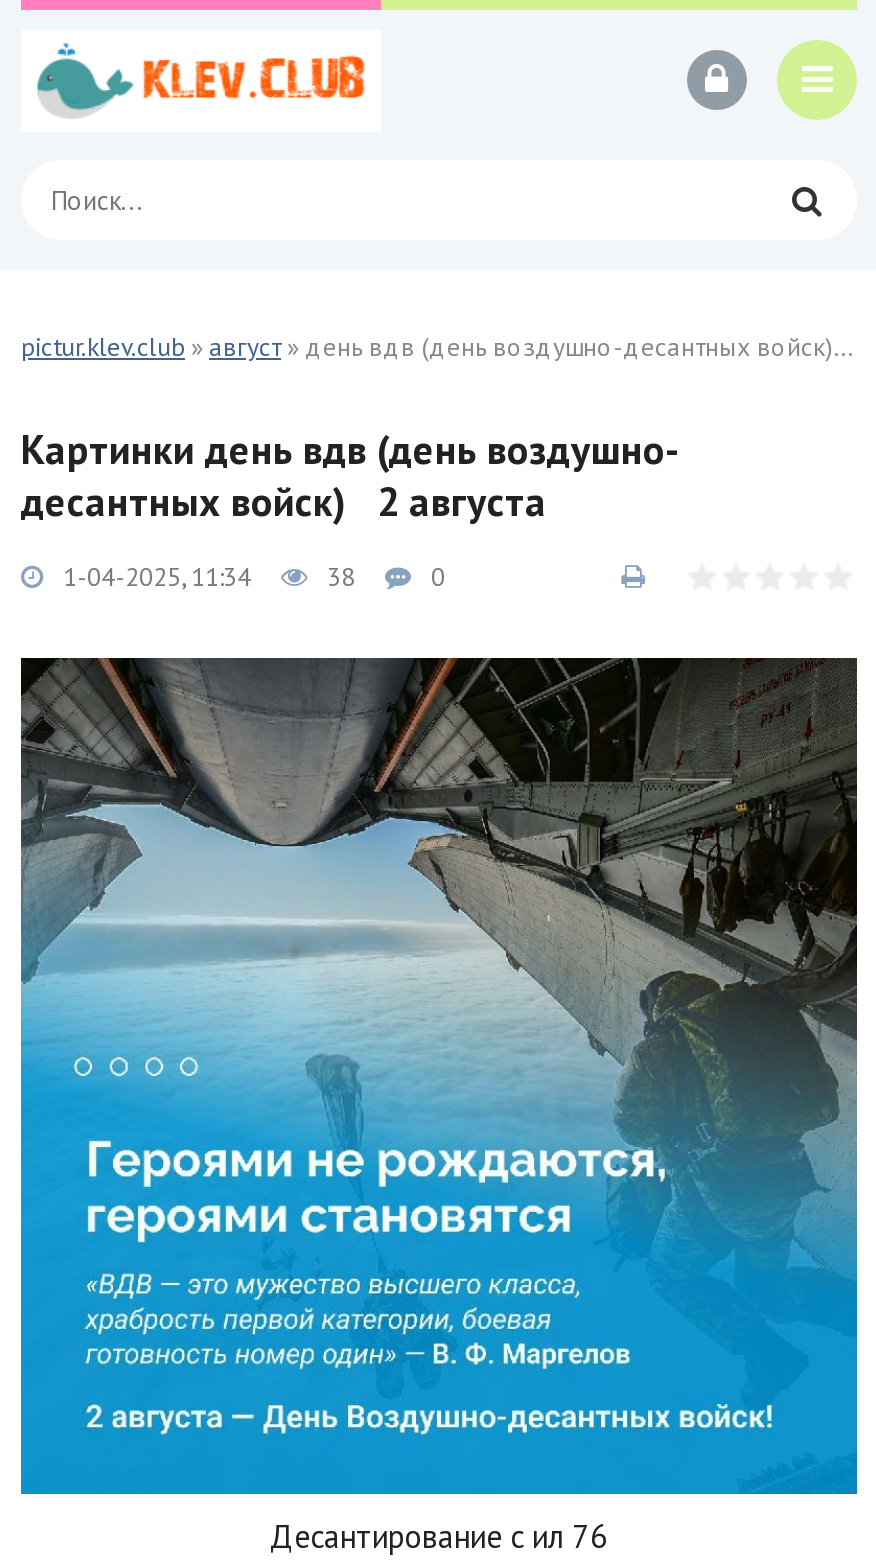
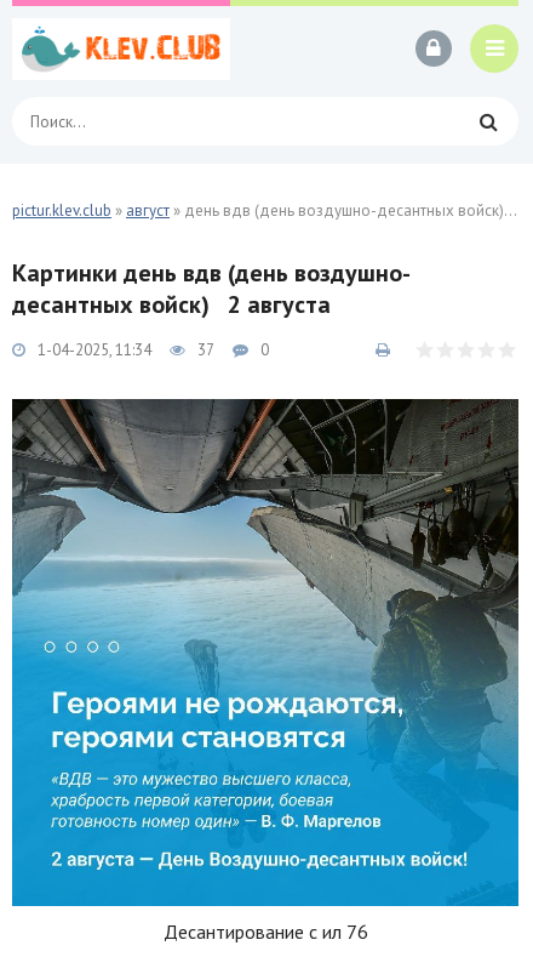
- 38
+ 37
